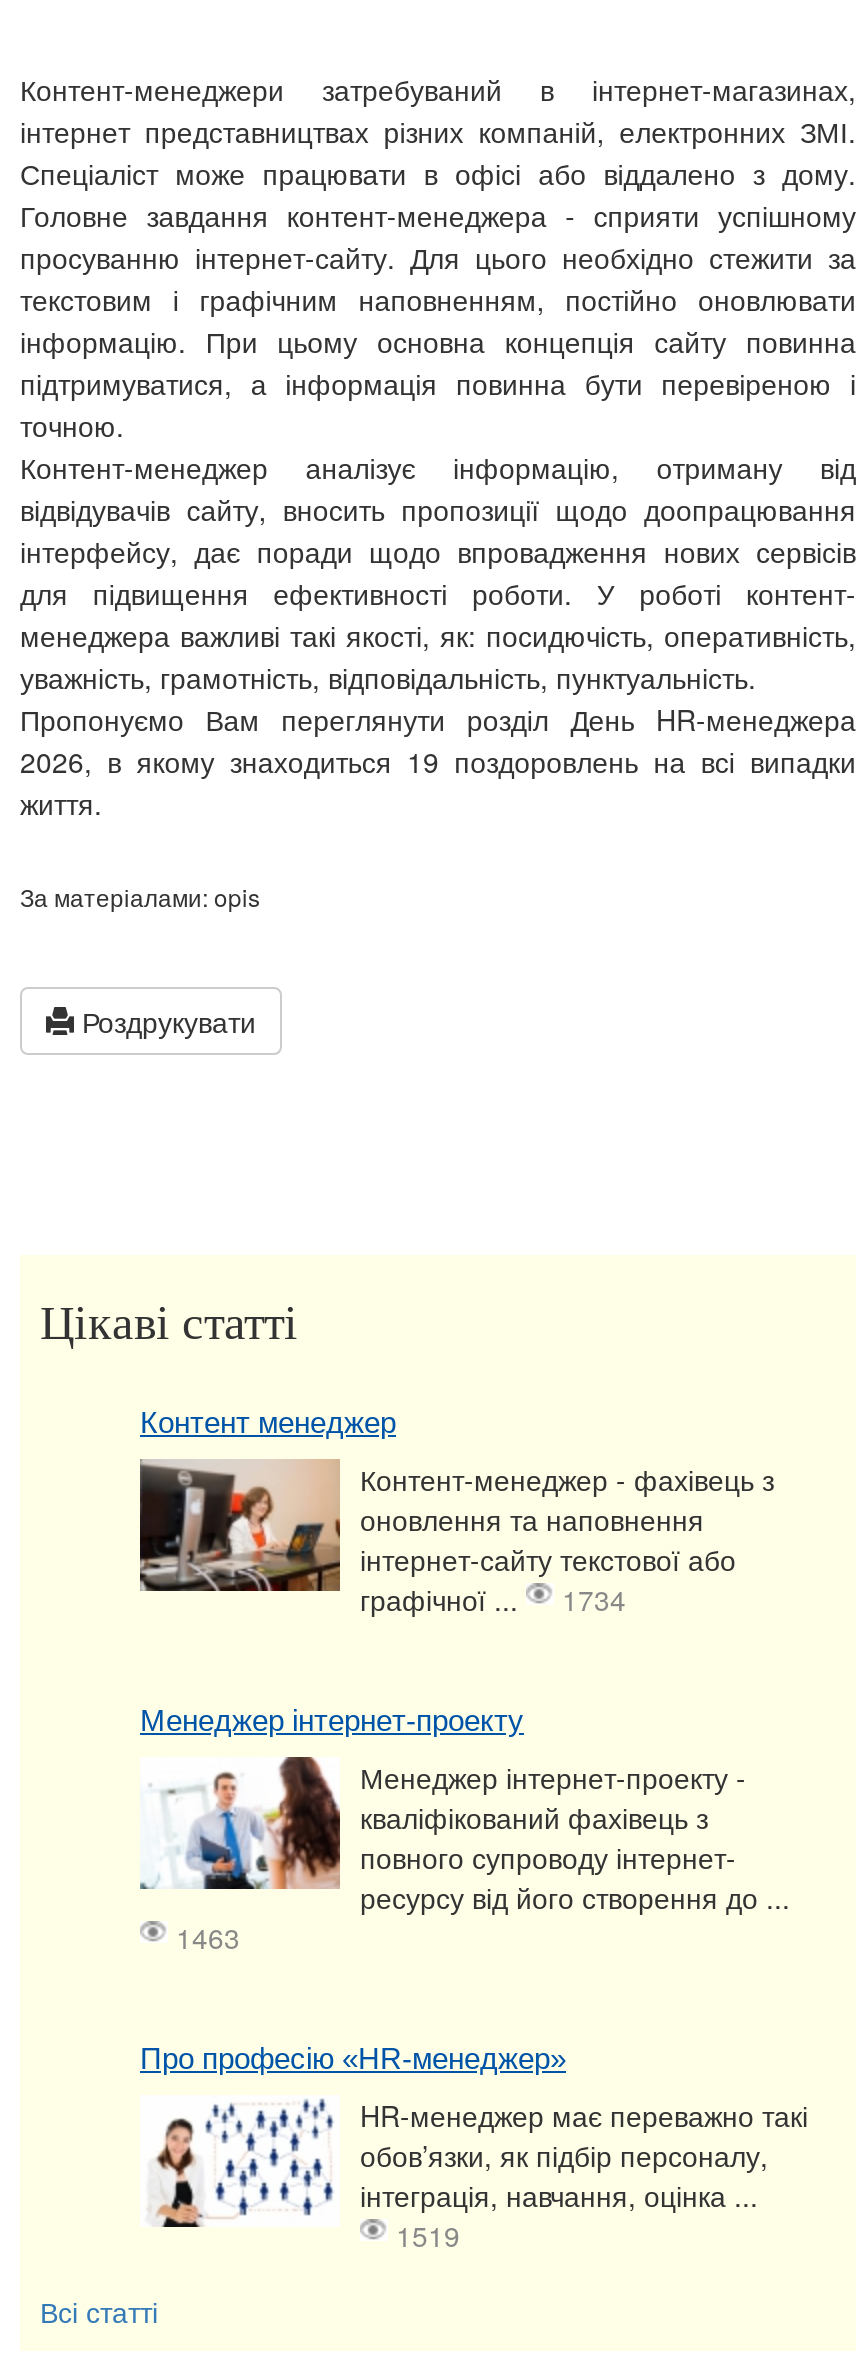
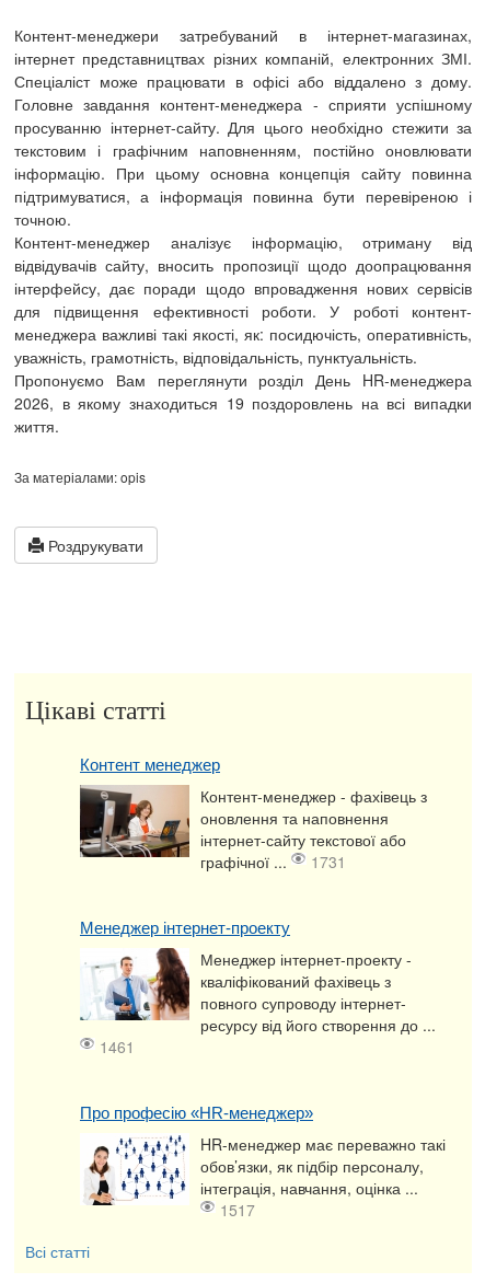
- графічної ... 1734
+ графічної ... 1731

- 1463
+ 1461

- 1519
+ 1517
